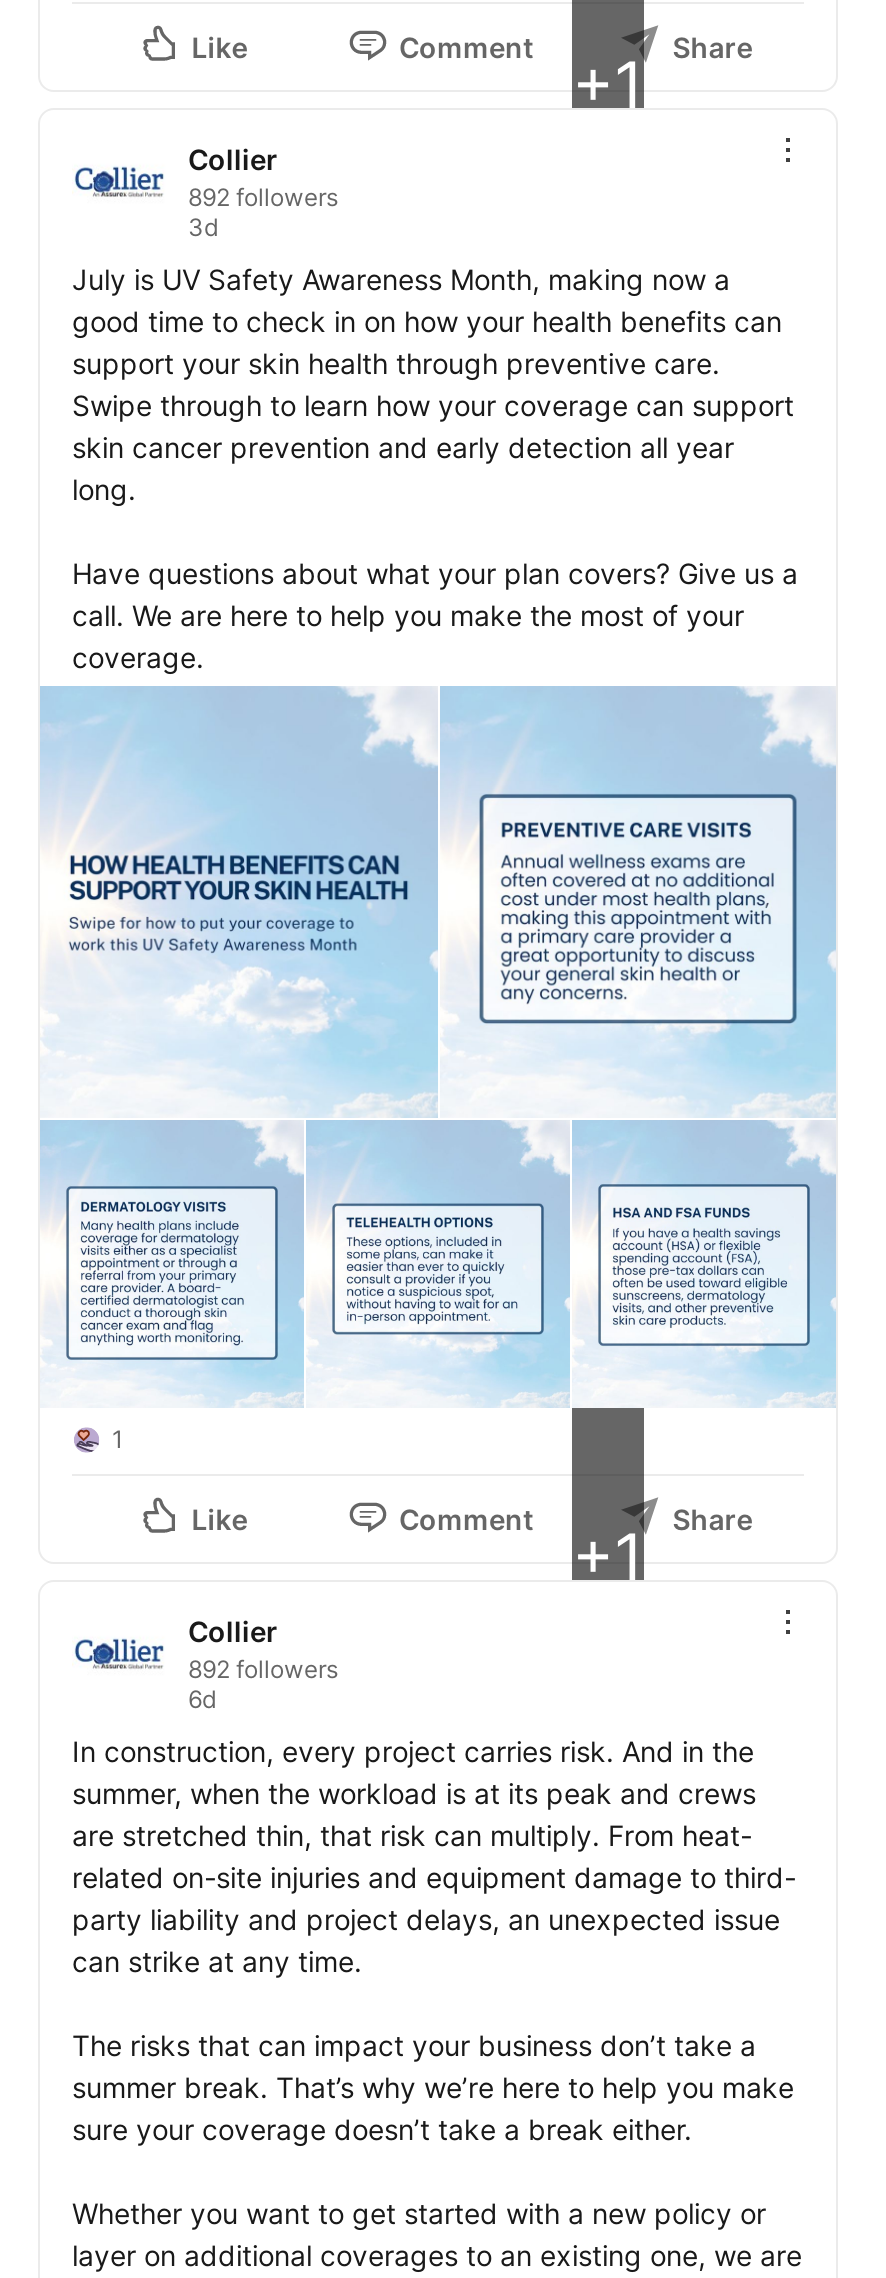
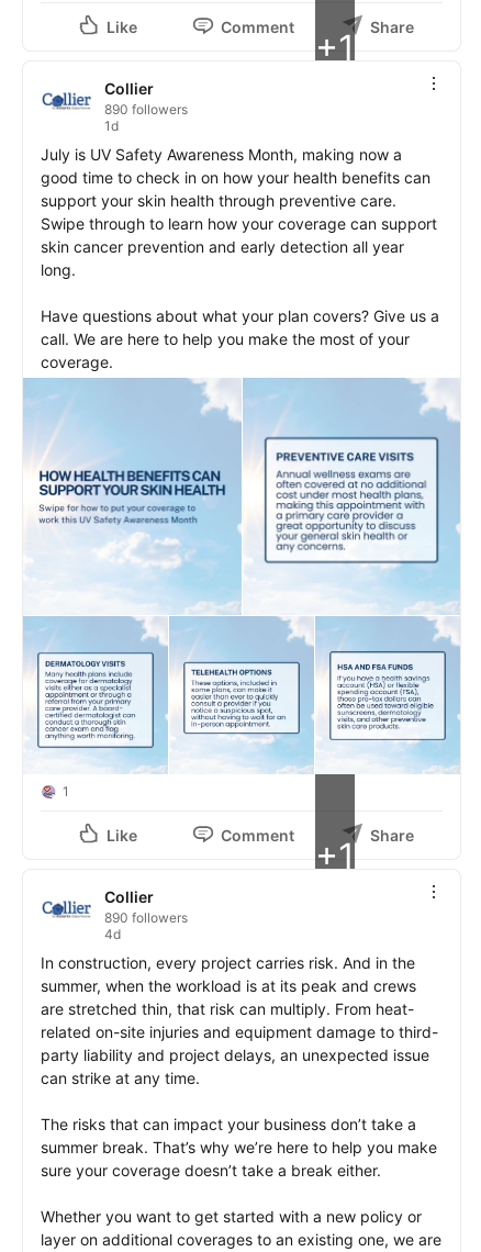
- 892 followers
- 3d
+ 890 followers
+ 1d

- 892 followers
- 6d
+ 890 followers
+ 4d
